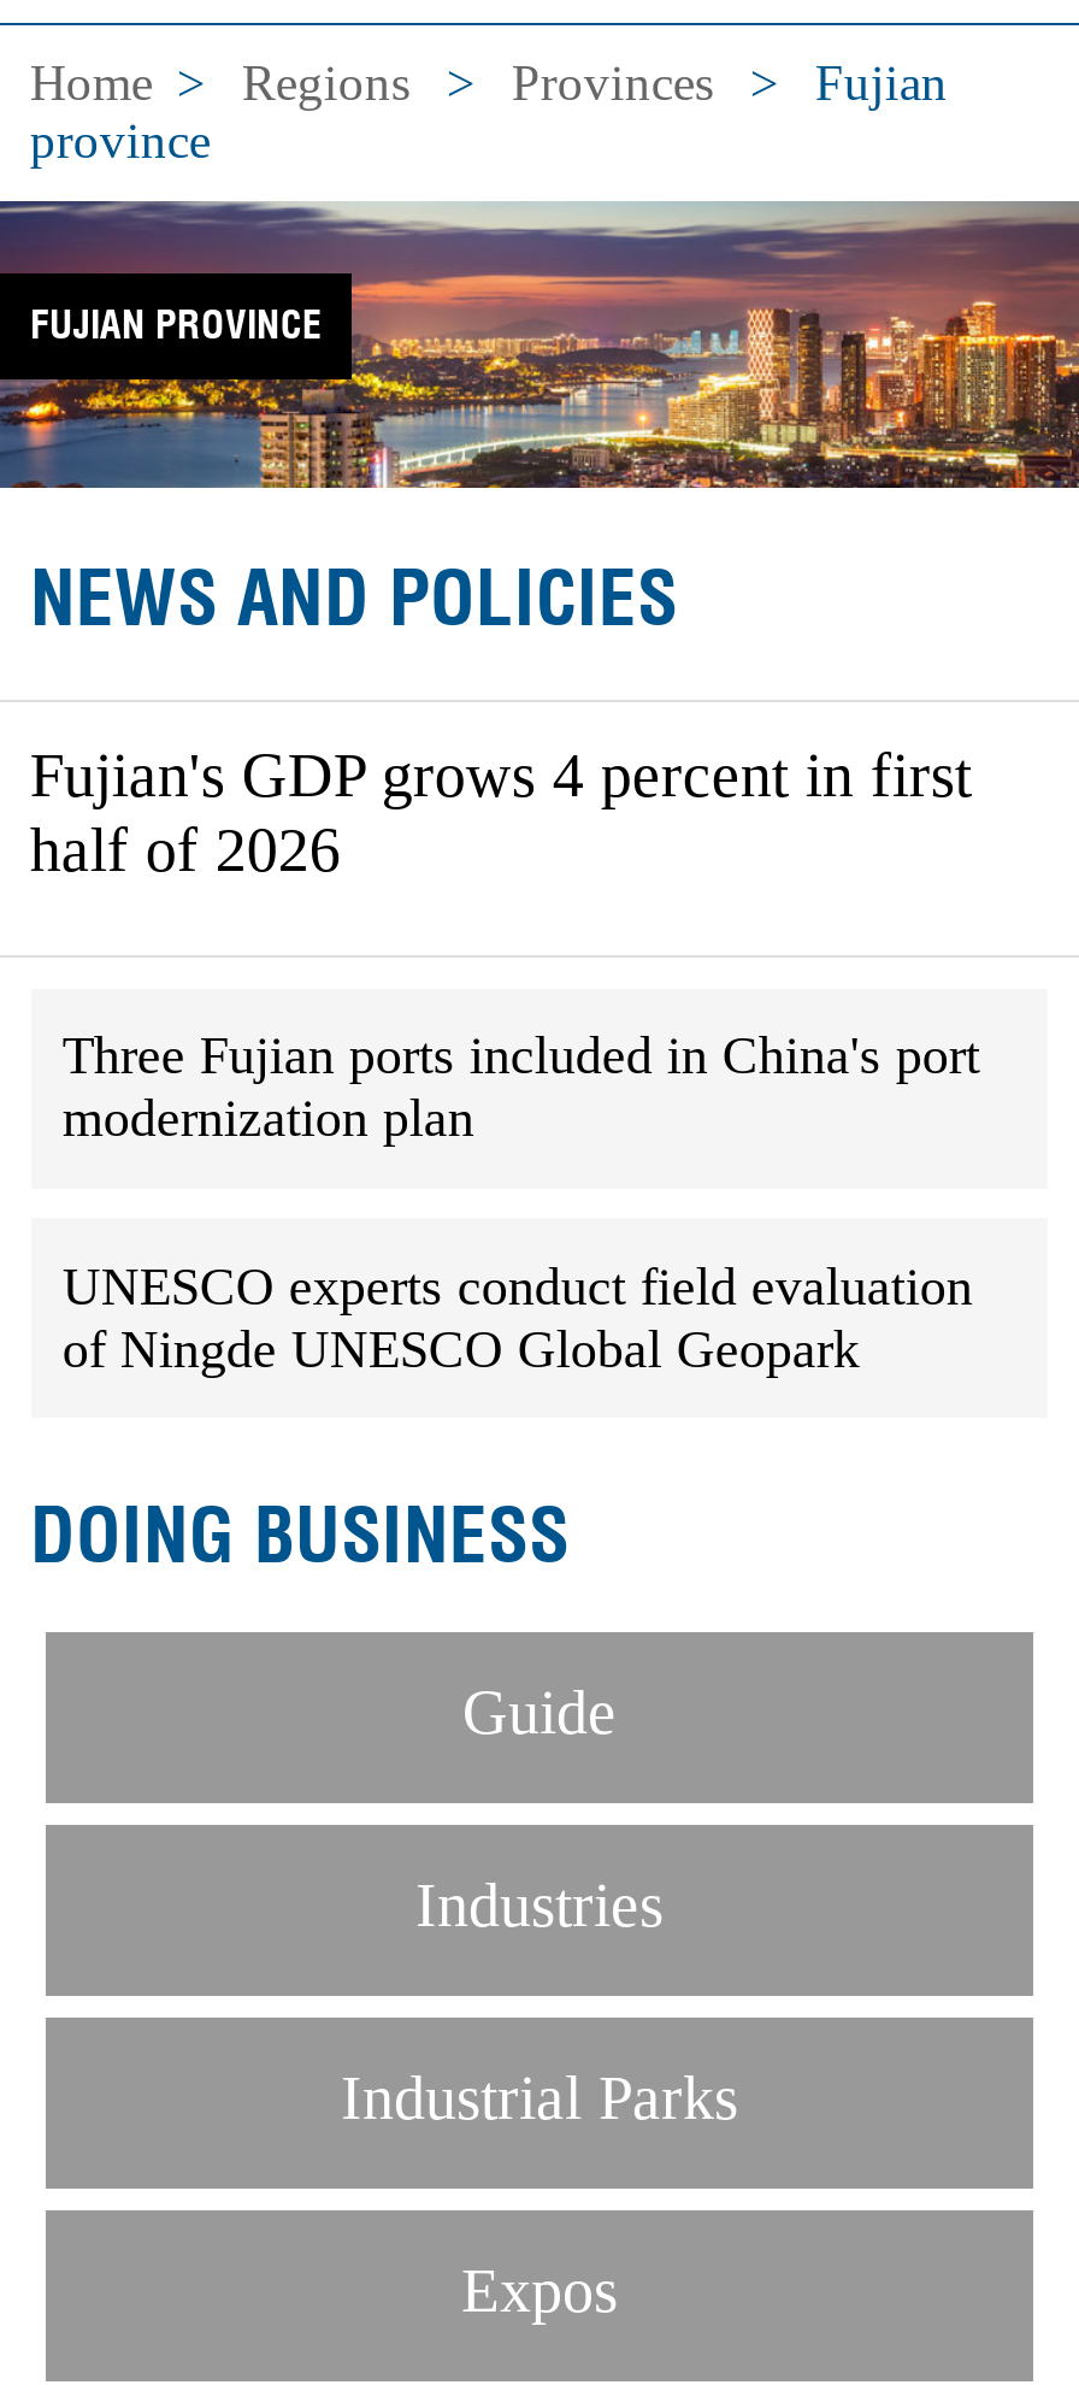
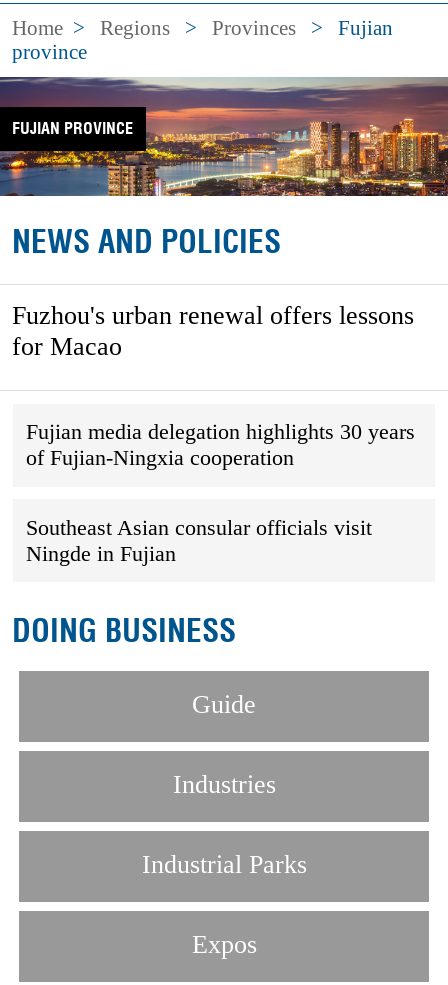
- Fujian's GDP grows 4 percent in first
- half of 2026
+ Fuzhou's urban renewal offers lessons
+ for Macao

- Three Fujian ports included in China's port
- modernization plan
+ Fujian media delegation highlights 30 years
+ of Fujian-Ningxia cooperation

- UNESCO experts conduct field evaluation
- of Ningde UNESCO Global Geopark
+ Southeast Asian consular officials visit
+ Ningde in Fujian
